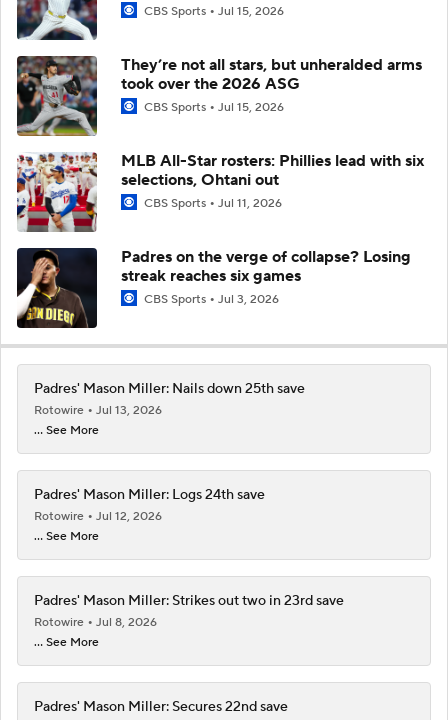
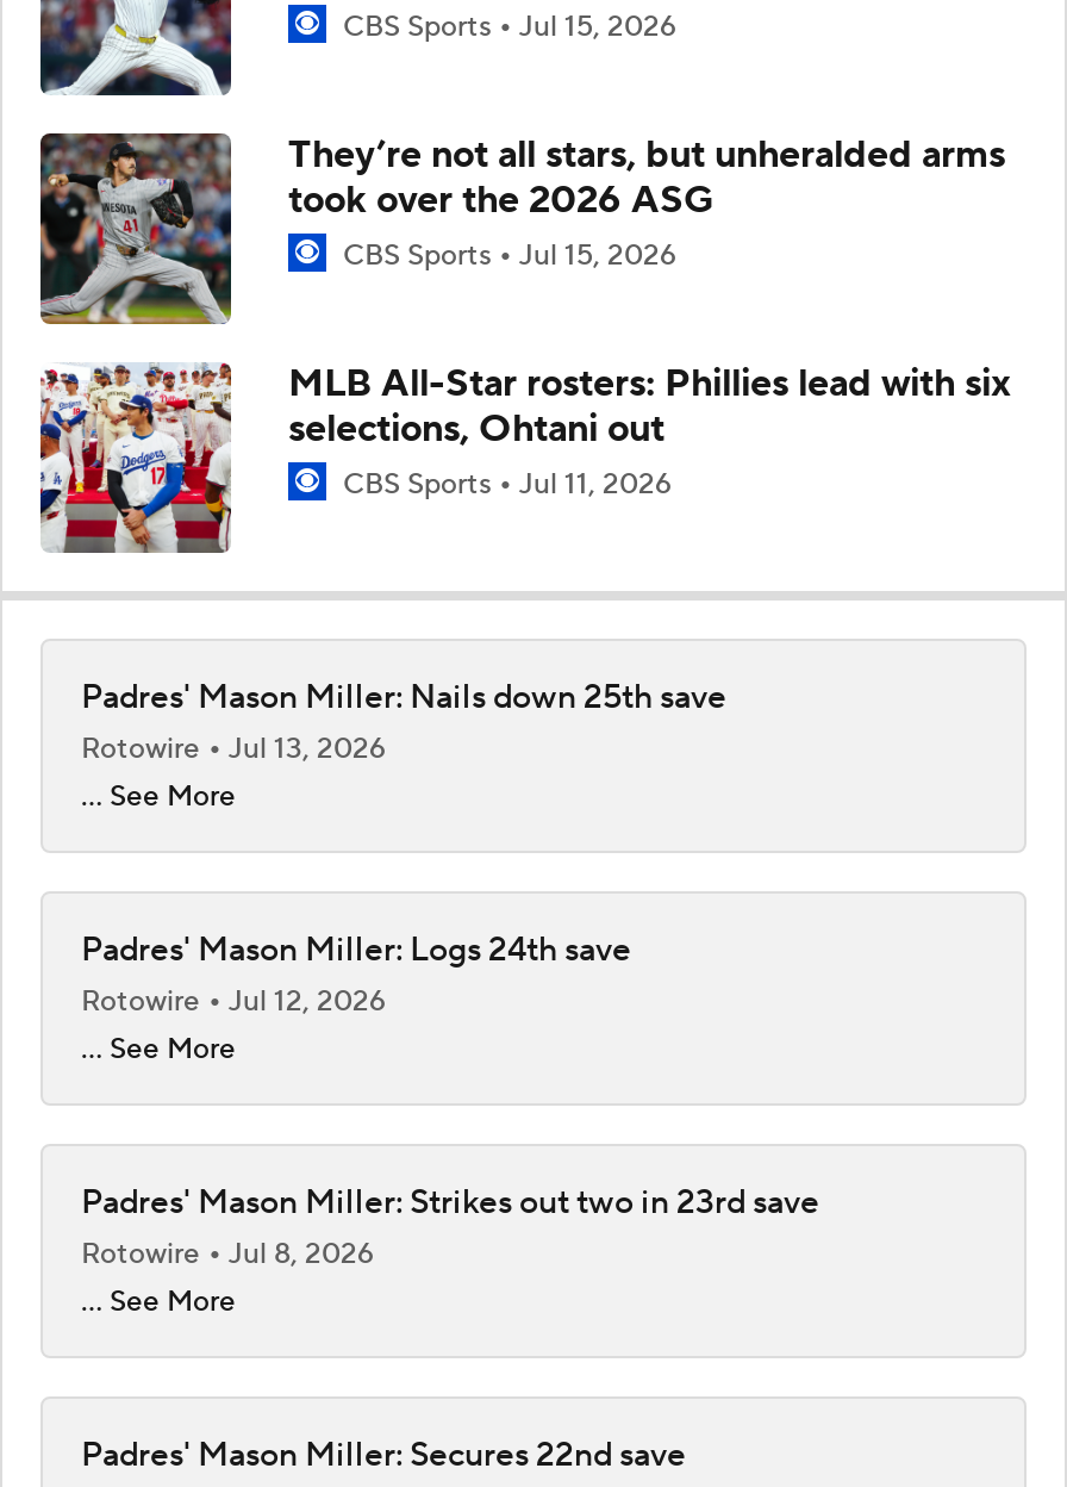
- [image]
- Padres on the verge of collapse? Losing
- streak reaches six games
- CBS Sports Jul 3, 2026
